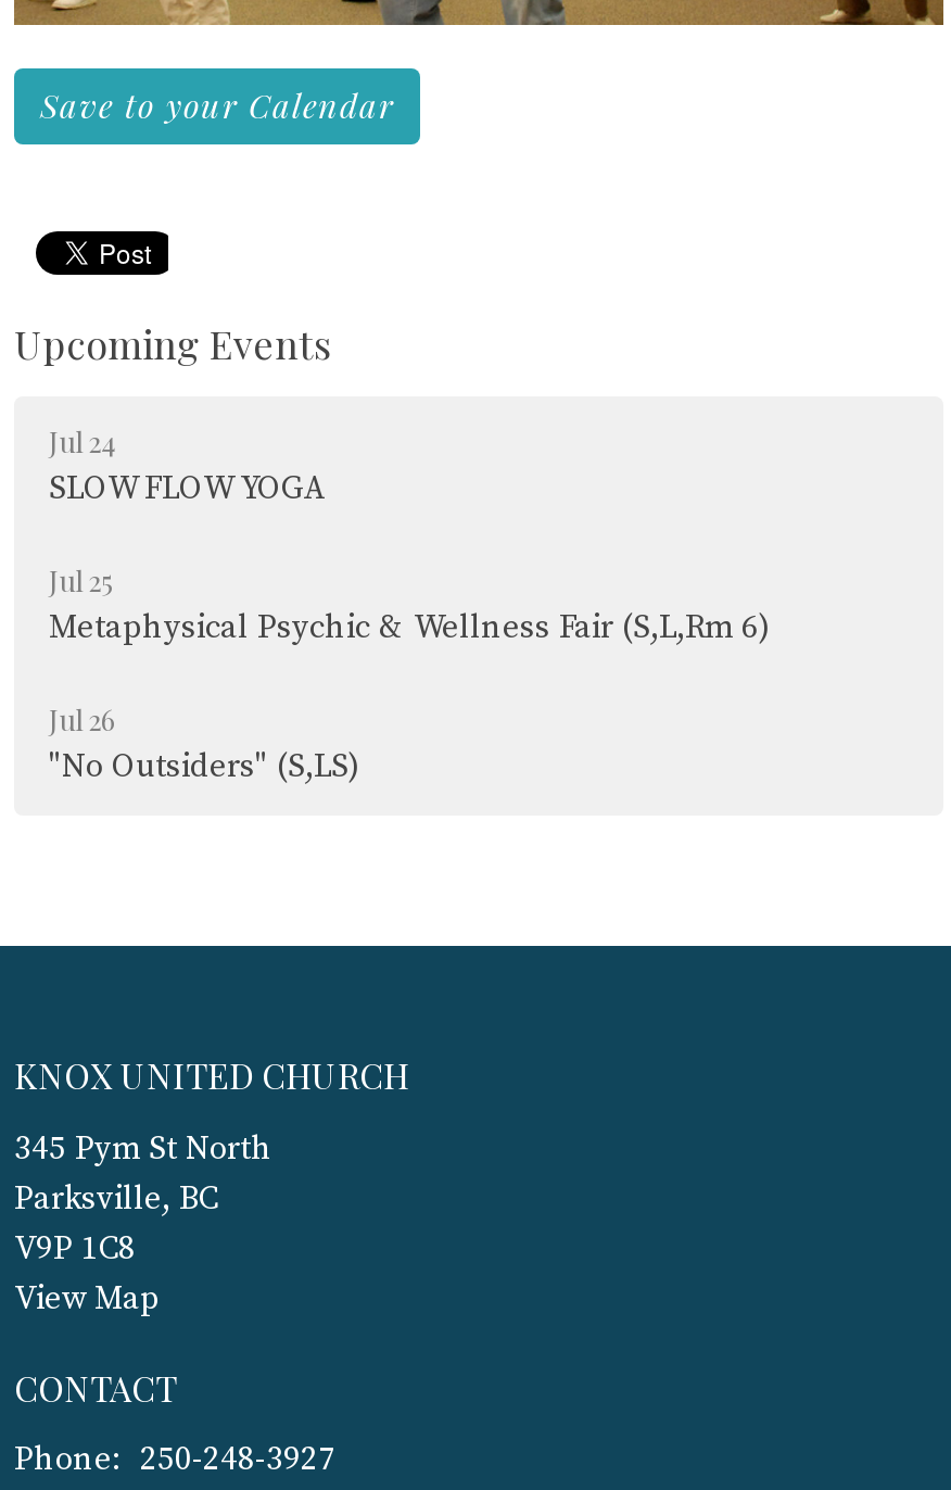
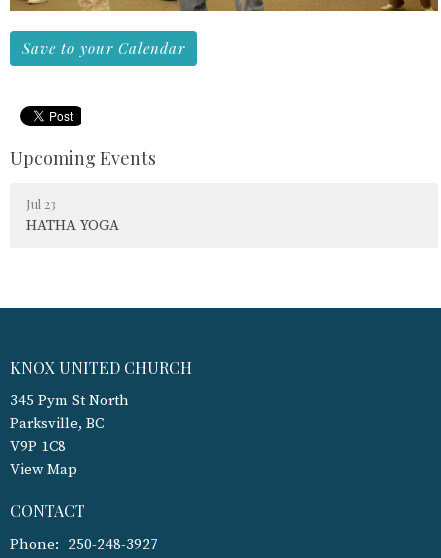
- Jul 24
- SLOW FLOW YOGA
- Jul 25
- Metaphysical Psychic & Wellness Fair (S,L,Rm 6)
- Jul 26
- "No Outsiders" (S,LS)
+ Jul 23
+ HATHA YOGA
